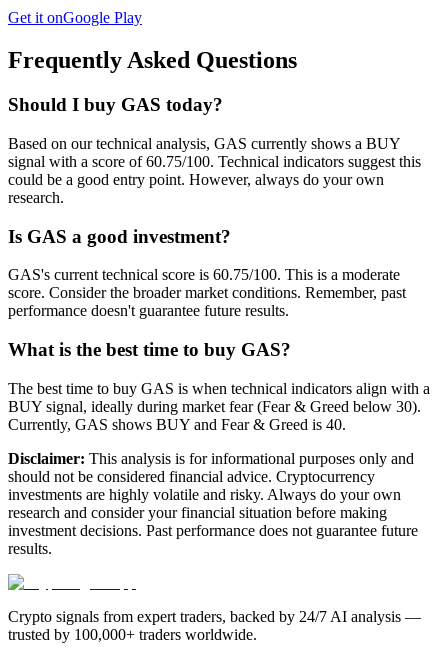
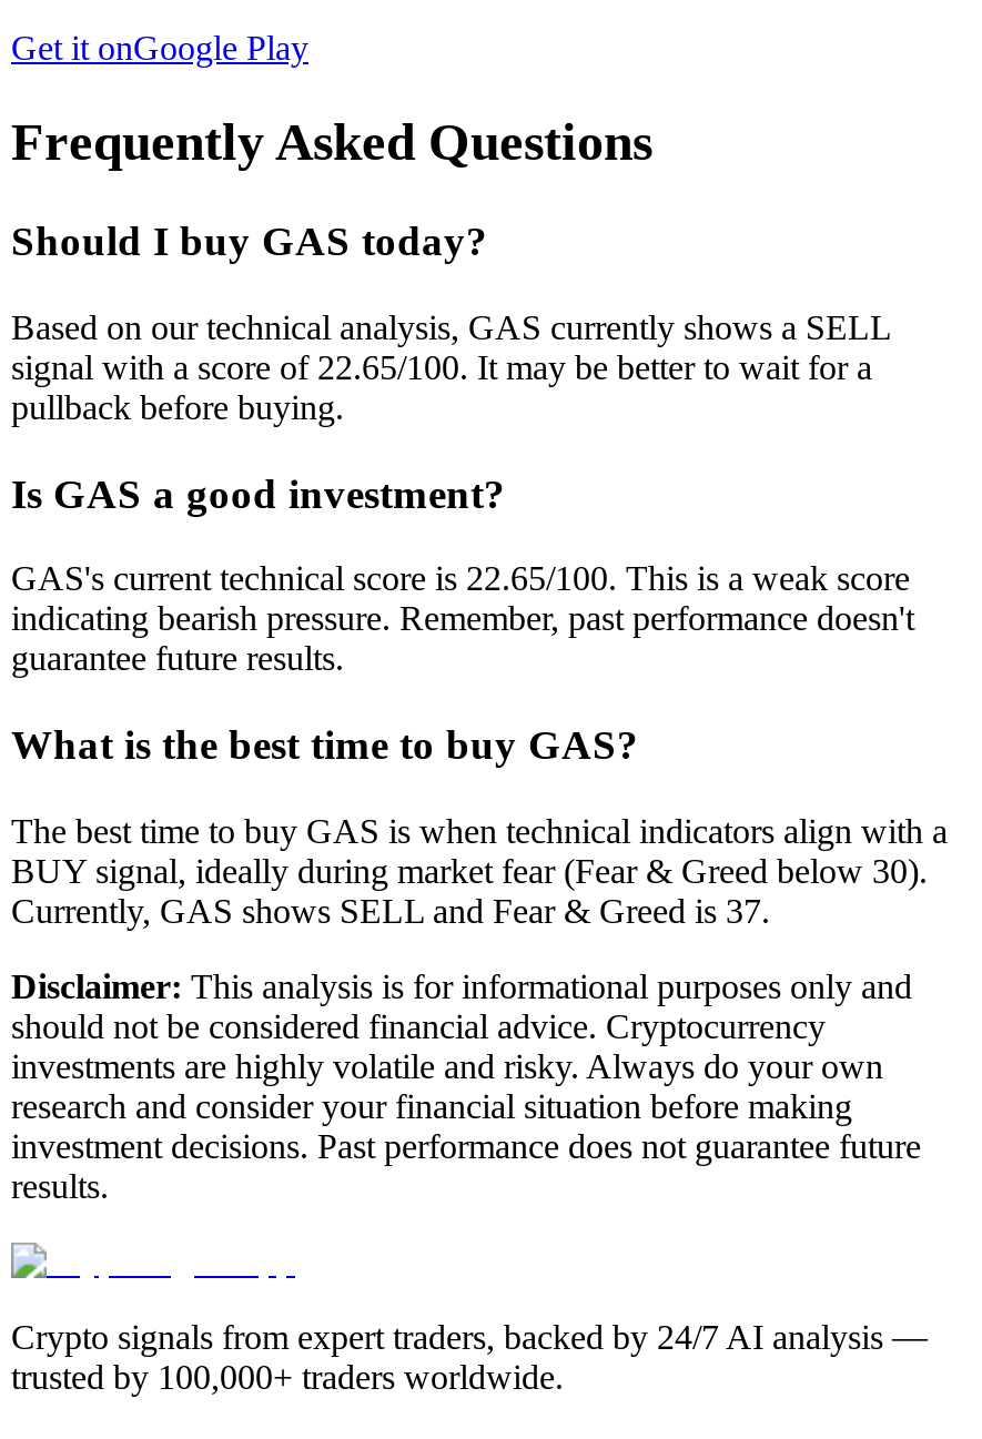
- Based on our technical analysis, GAS currently shows a BUY
- signal with a score of 60.75/100. Technical indicators suggest this
- could be a good entry point. However, always do your own
- research.
+ Based on our technical analysis, GAS currently shows a SELL
+ signal with a score of 22.65/100. It may be better to wait for a
+ pullback before buying.

- GAS's current technical score is 60.75/100. This is a moderate
- score. Consider the broader market conditions. Remember, past
- performance doesn't guarantee future results.
+ GAS's current technical score is 22.65/100. This is a weak score
+ indicating bearish pressure. Remember, past performance doesn't
+ guarantee future results.

- Currently, GAS shows BUY and Fear & Greed is 40.
+ Currently, GAS shows SELL and Fear & Greed is 37.
